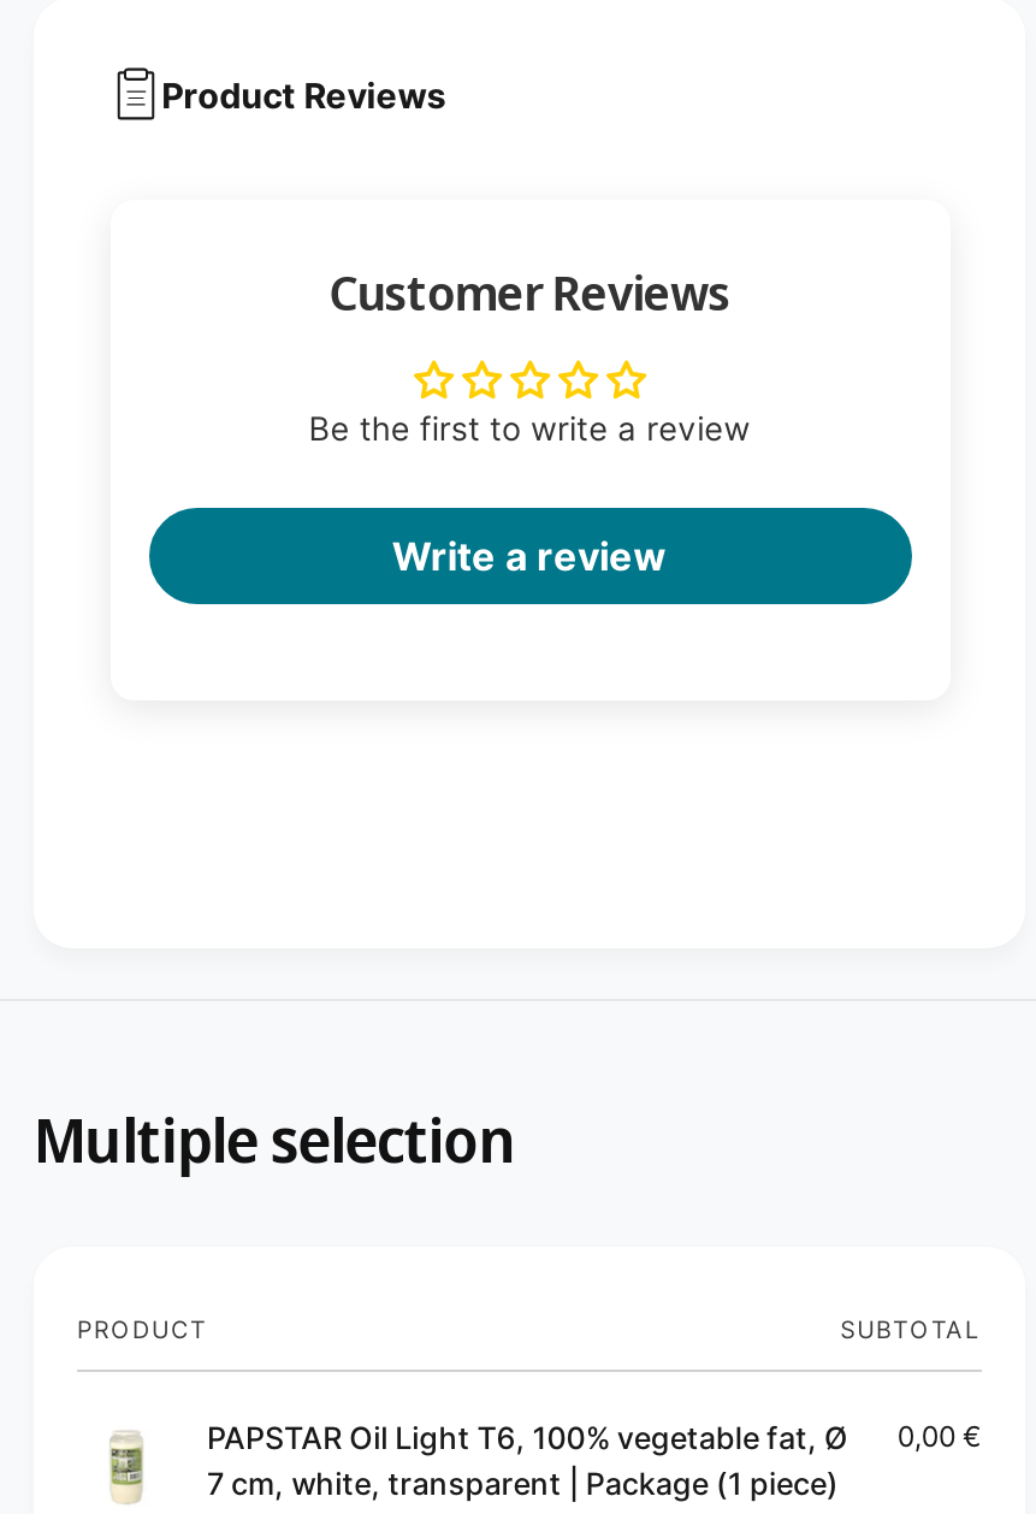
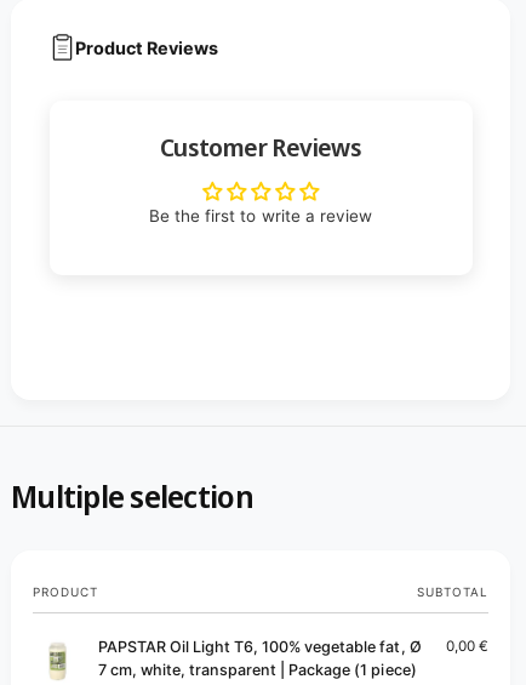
- Write a review
